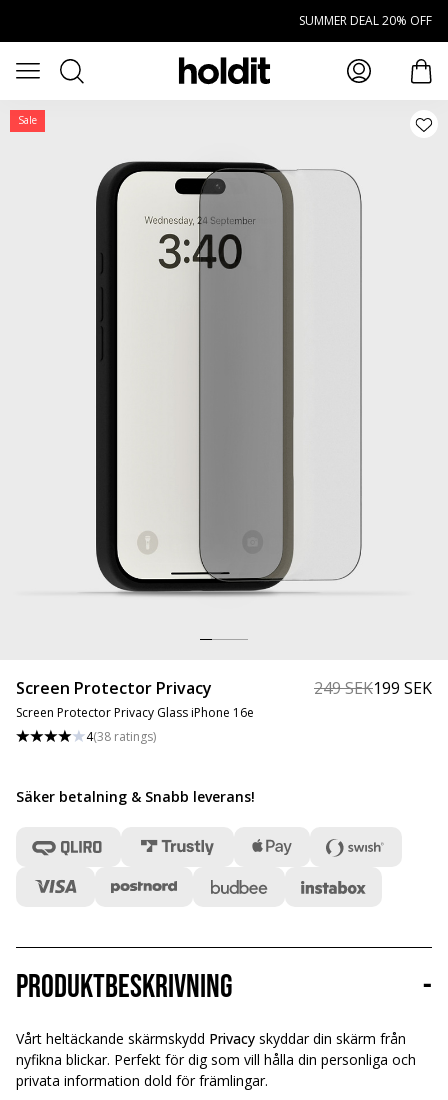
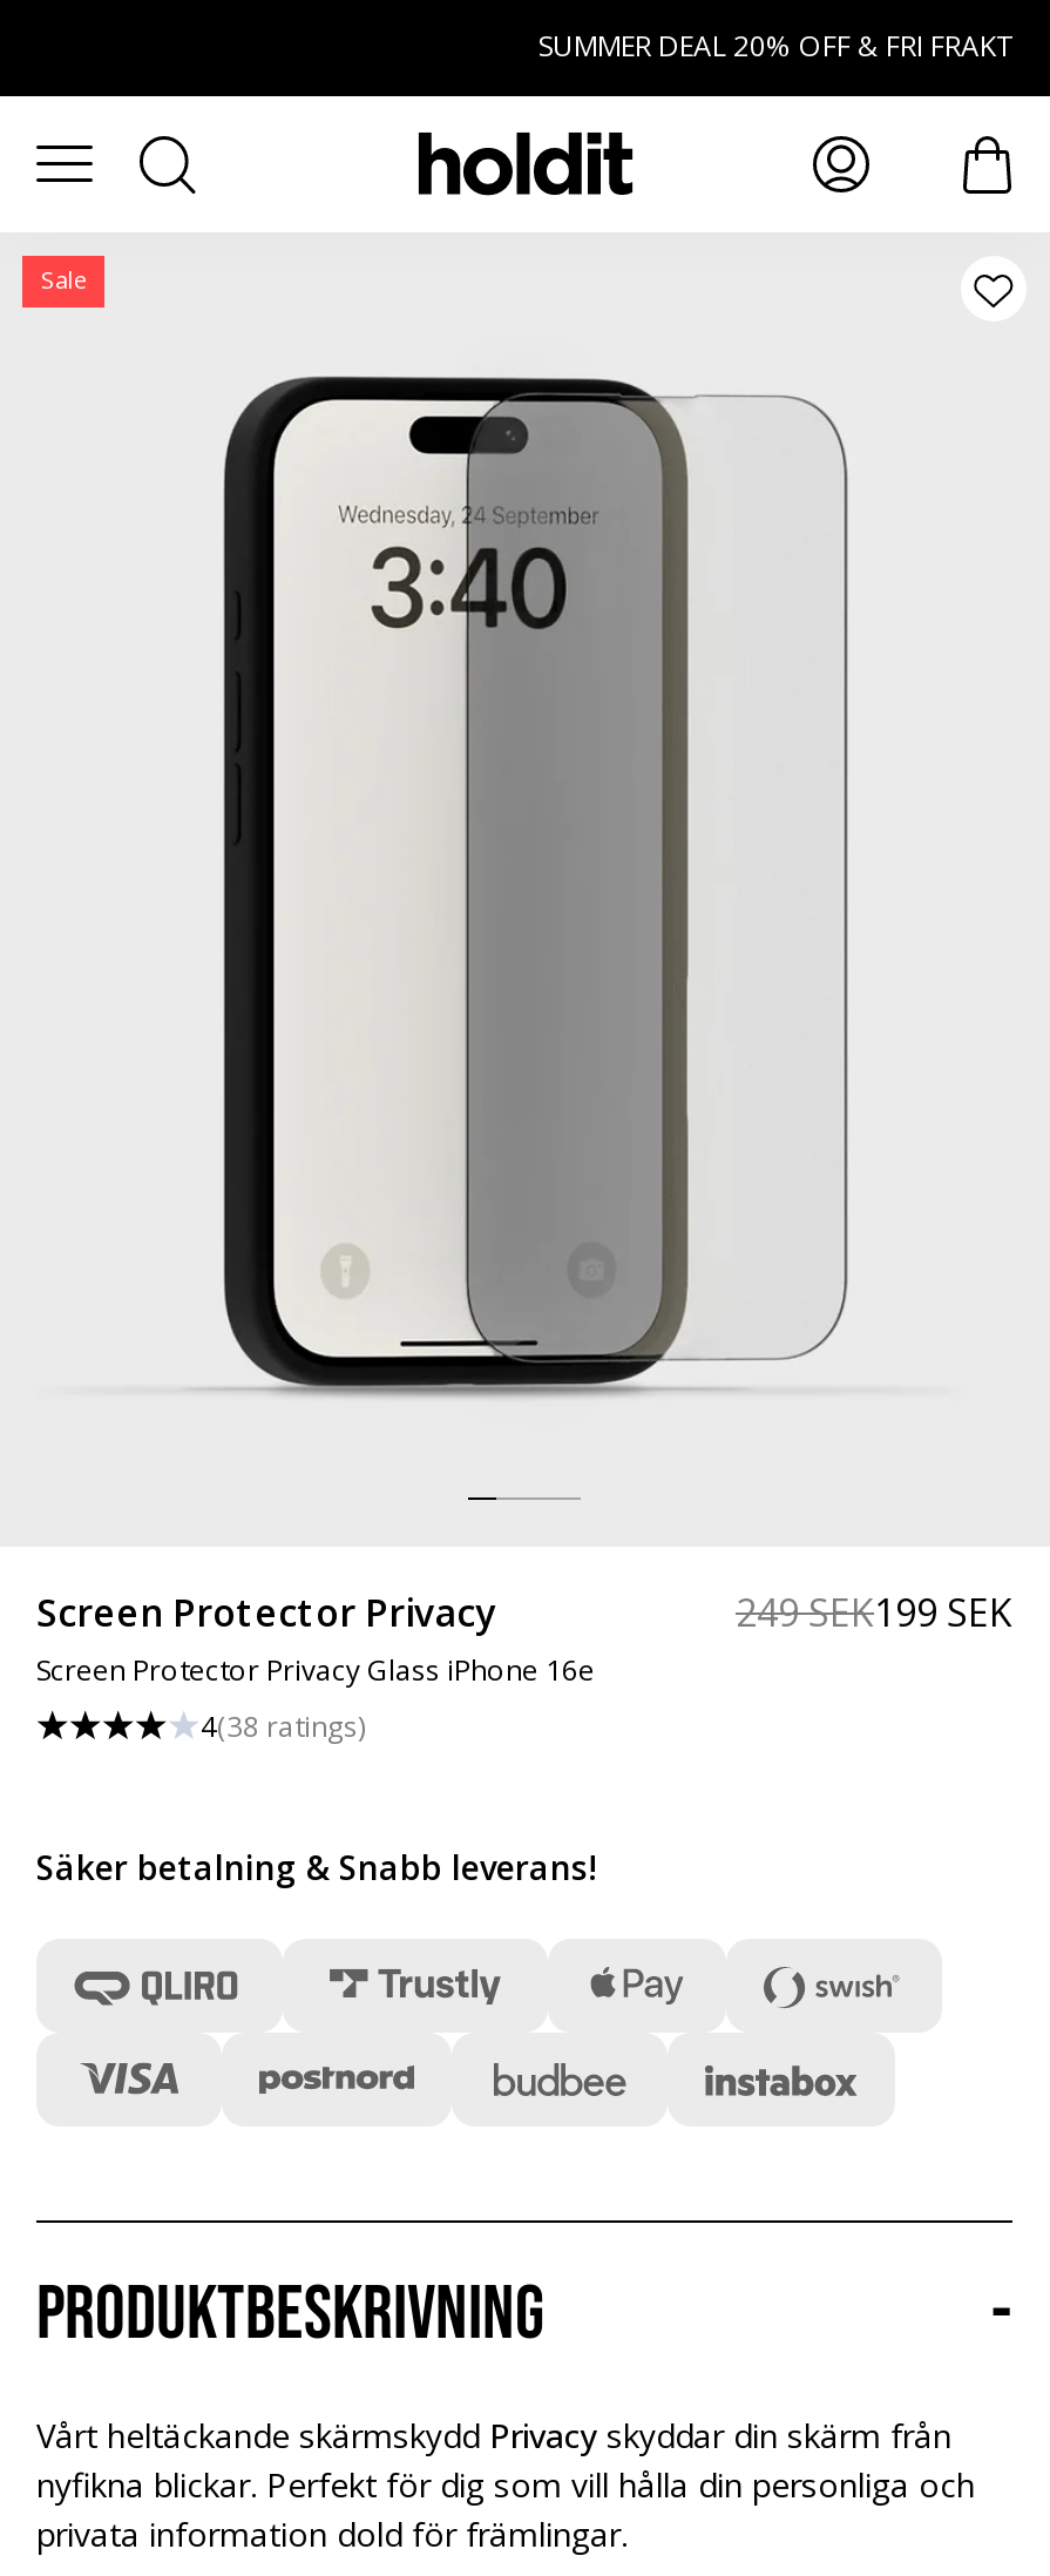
- SUMMER DEAL 20% OFF
+ SUMMER DEAL 20% OFF & FRI FRAKT
